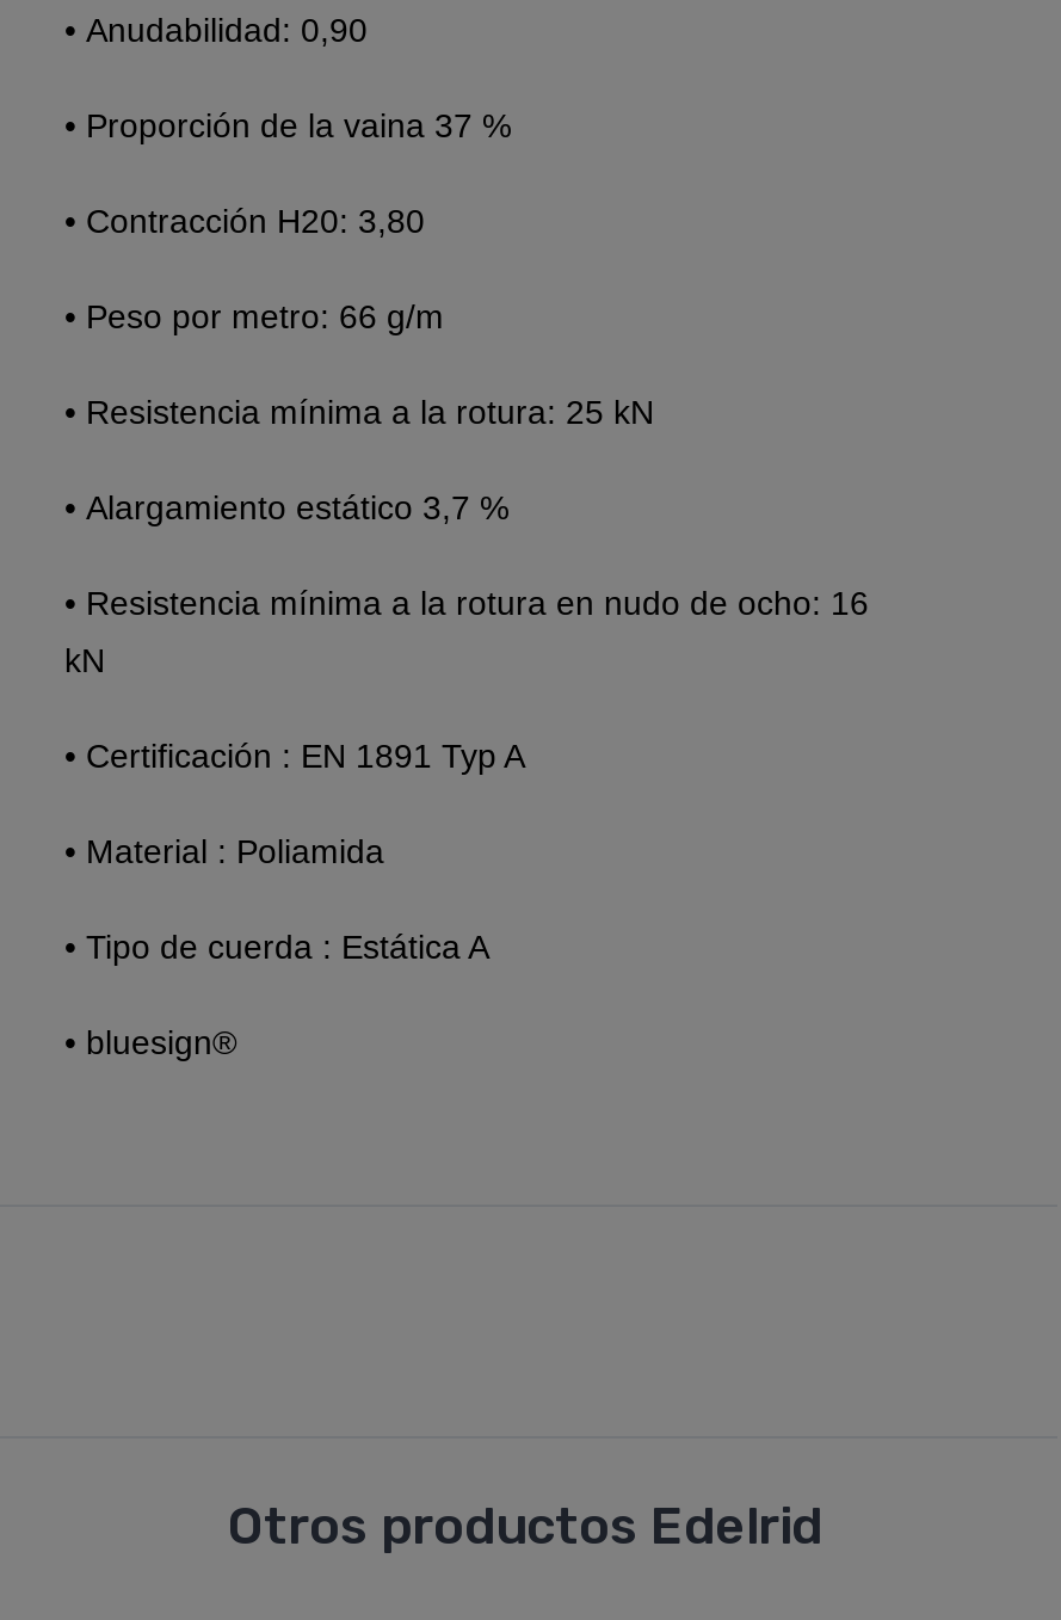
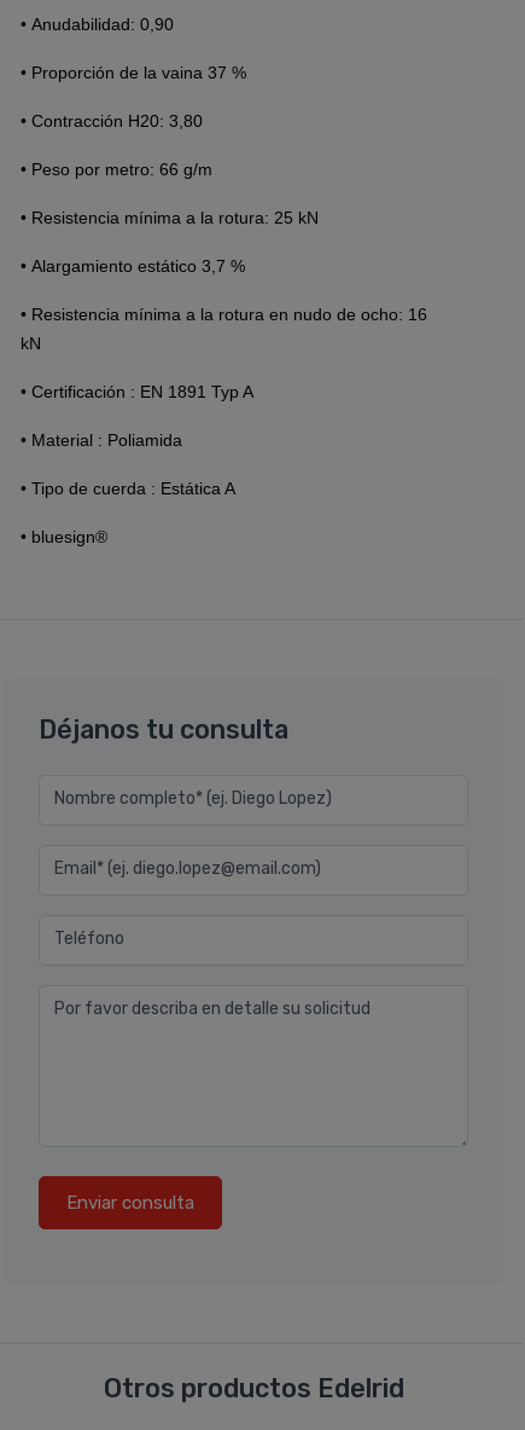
+ Déjanos tu consulta
+ Nombre completo* (ej. Diego Lopez)
+ Email* (ej. diego.lopez@email.com)
+ Teléfono
+ Por favor describa en detalle su solicitud

+ Enviar consulta
